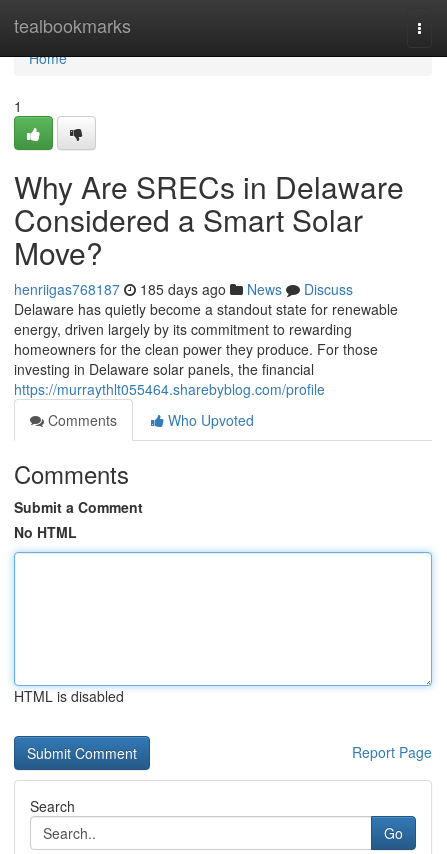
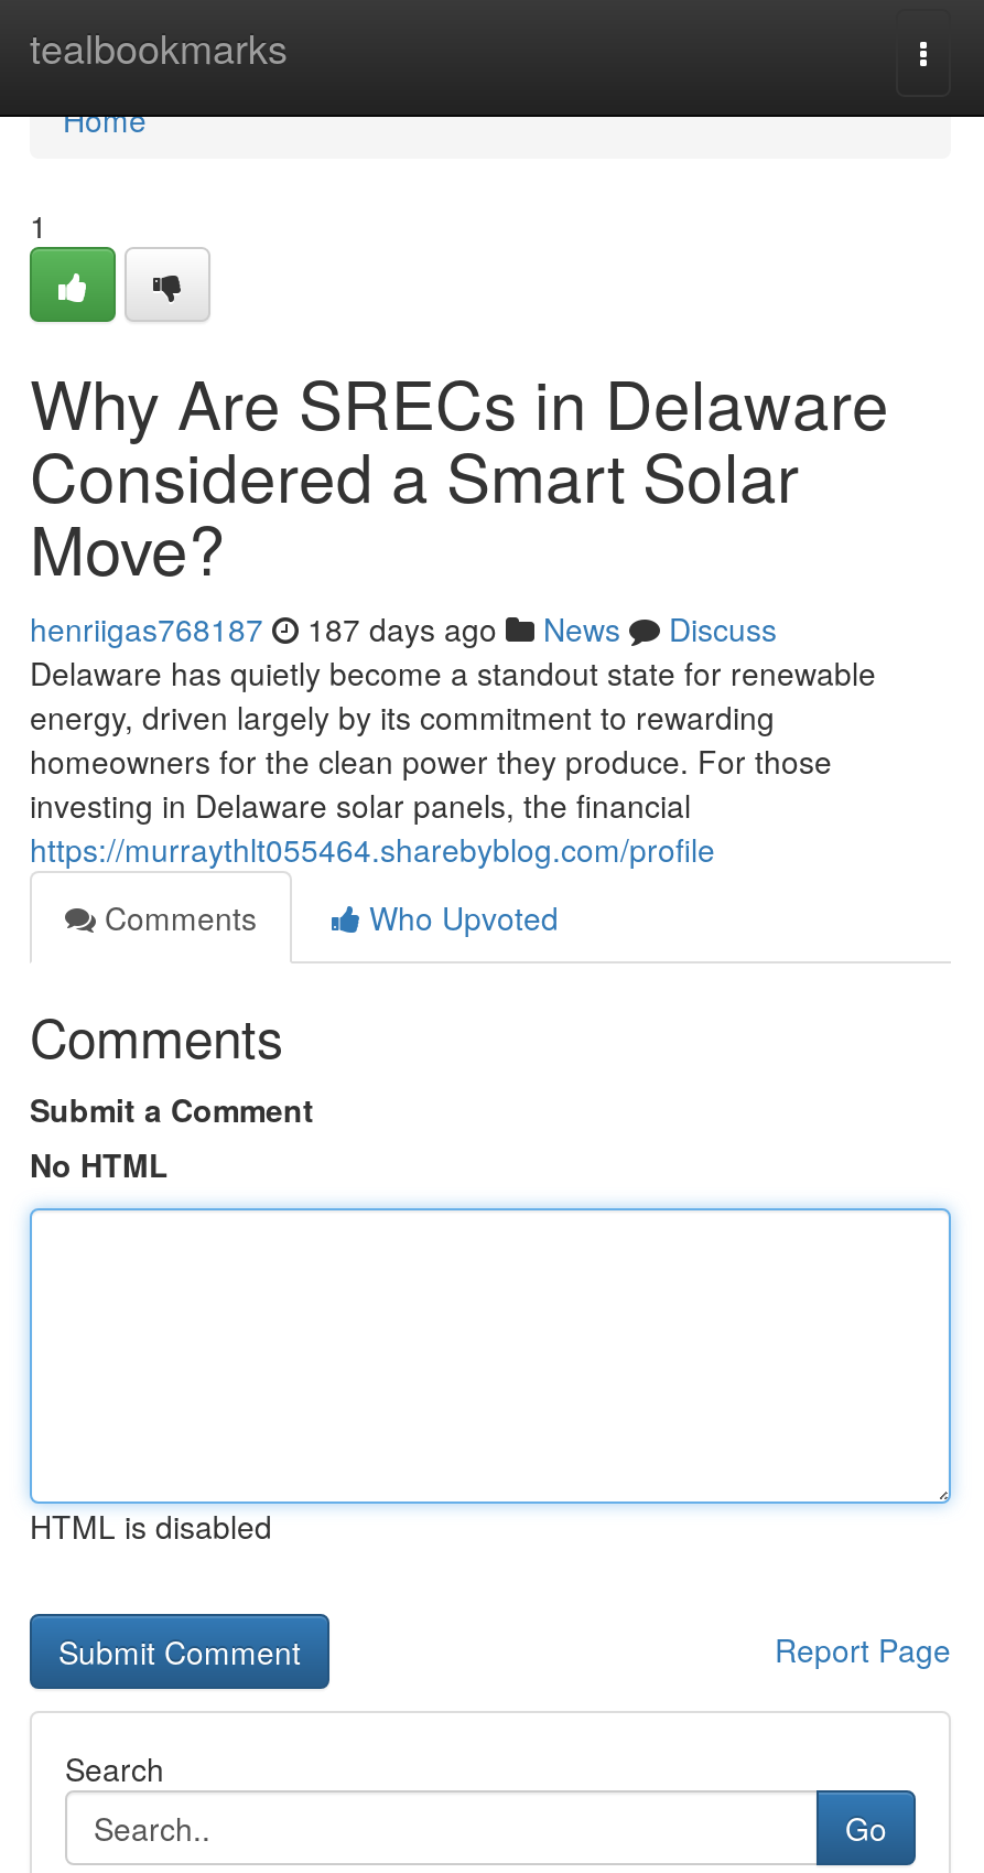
- henriigas768187 185 days ago News Discuss
+ henriigas768187 187 days ago News Discuss
